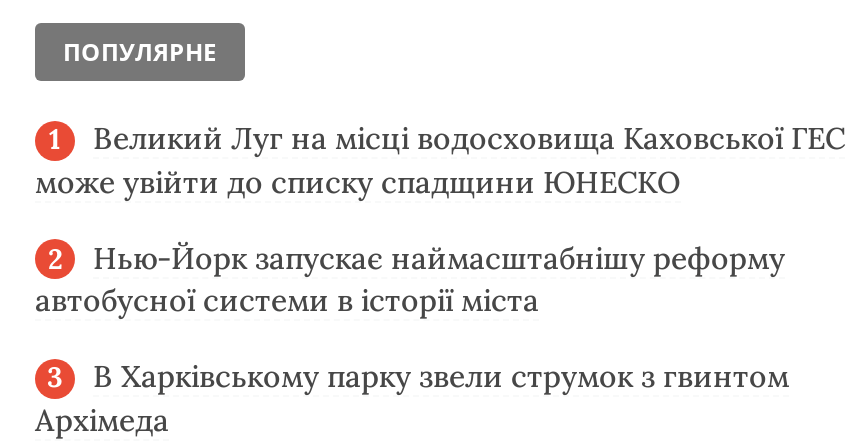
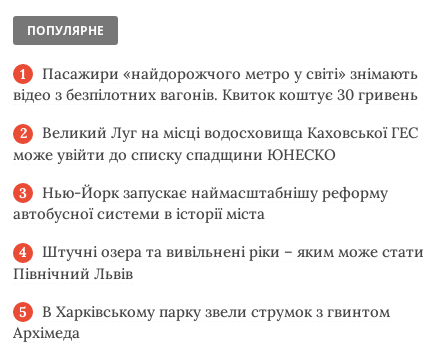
+ Пасажири «найдорожчого метро у світі» знімають
+ відео з безпілотних вагонів. Квиток коштує 30 гривень

+ Штучні озера та вивільнені ріки – яким може стати
+ Північний Львів
